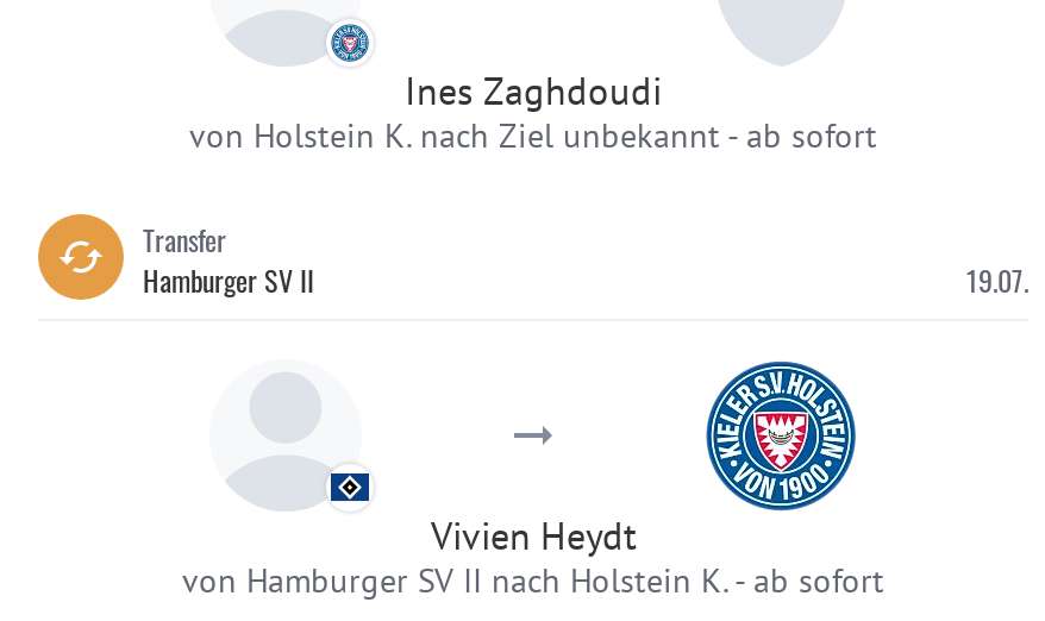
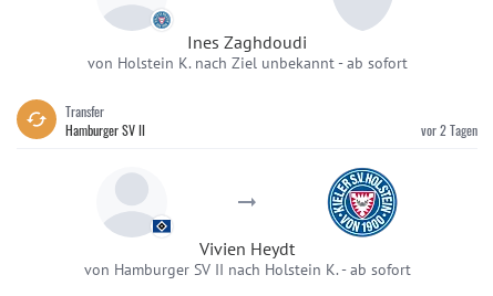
- 19.07.
+ vor 2 Tagen
